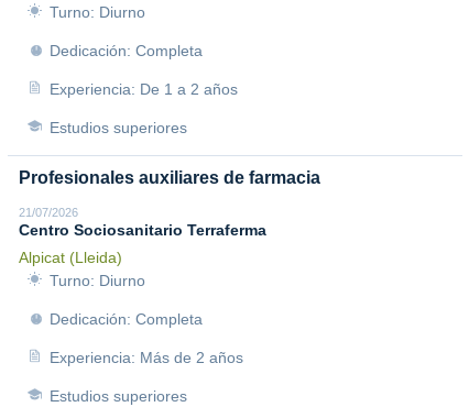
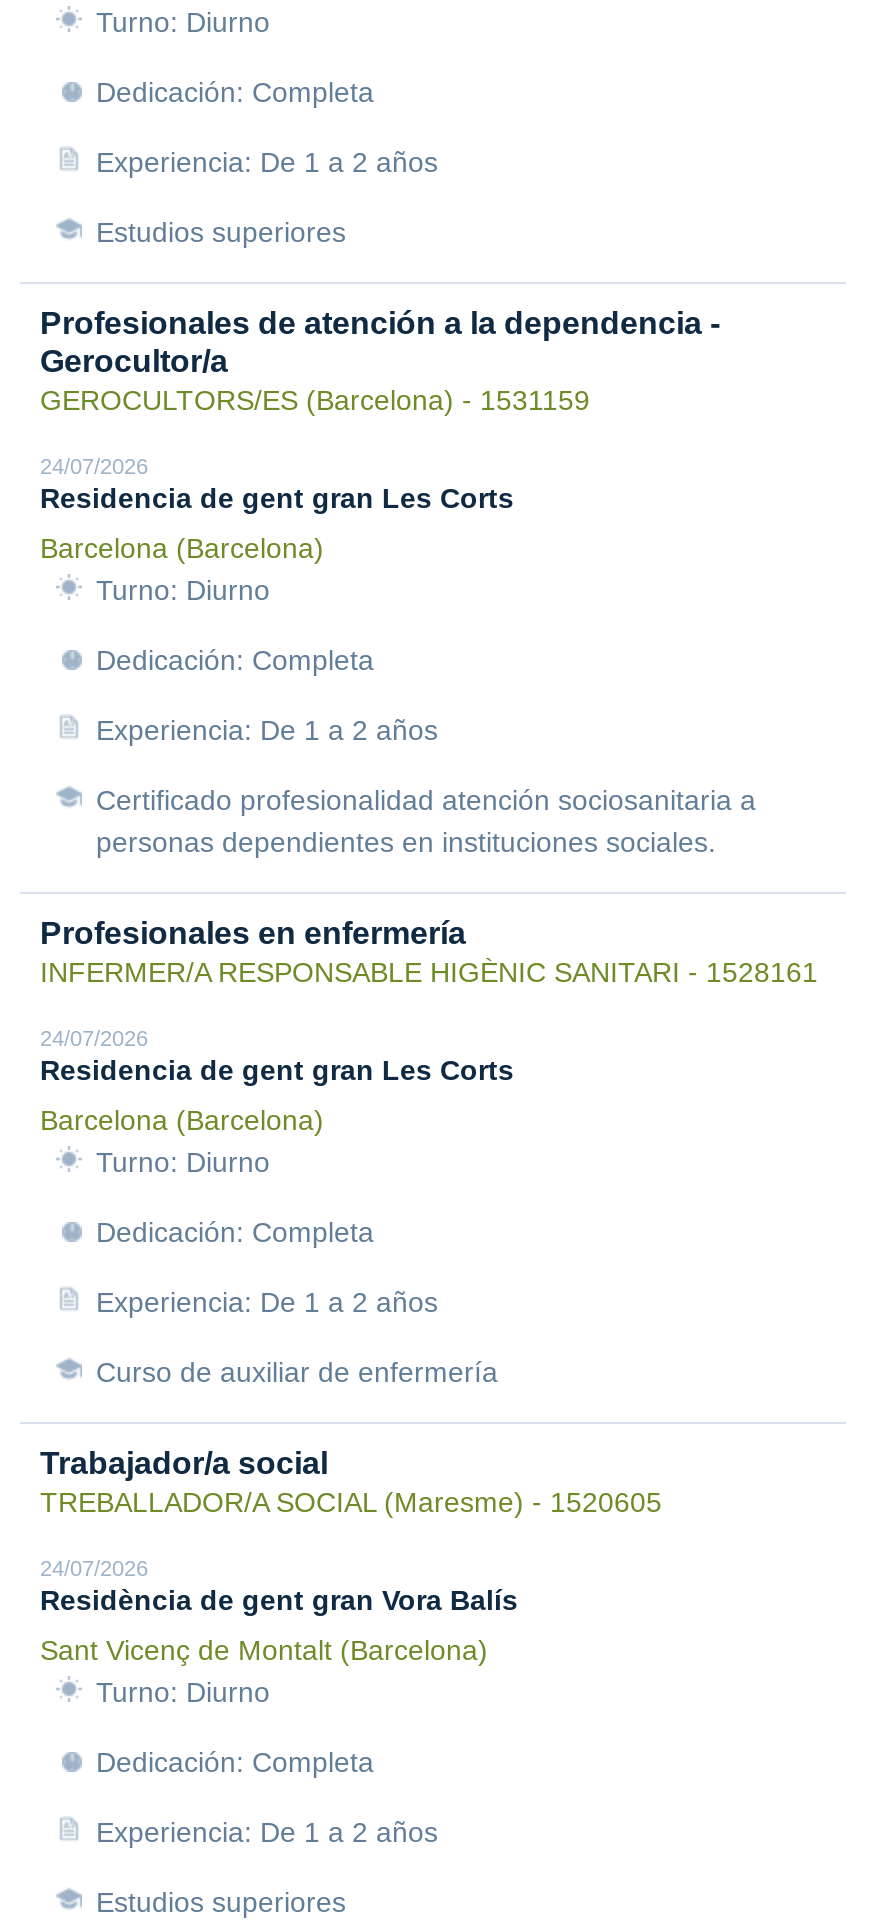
- Profesionales auxiliares de farmacia
+ Profesionales de atención a la dependencia -
+ Gerocultor/a
+ GEROCULTORS/ES (Barcelona) - 1531159

- 21/07/2026
- Centro Sociosanitario Terraferma
+ 24/07/2026
+ Residencia de gent gran Les Corts

- Alpicat (Lleida)
+ Barcelona (Barcelona)

- Experiencia: Más de 2 años
+ Experiencia: De 1 a 2 años
+ Certificado profesionalidad atención sociosanitaria a
+ personas dependientes en instituciones sociales.
+ Profesionales en enfermería
+ INFERMER/A RESPONSABLE HIGÈNIC SANITARI - 1528161
+ 24/07/2026
+ Residencia de gent gran Les Corts
+ Barcelona (Barcelona)
+ Turno: Diurno
+ Dedicación: Completa
+ Experiencia: De 1 a 2 años
+ Curso de auxiliar de enfermería
+ Trabajador/a social
+ TREBALLADOR/A SOCIAL (Maresme) - 1520605
+ 24/07/2026
+ Residència de gent gran Vora Balís
+ Sant Vicenç de Montalt (Barcelona)
+ Turno: Diurno
+ Dedicación: Completa
+ Experiencia: De 1 a 2 años
